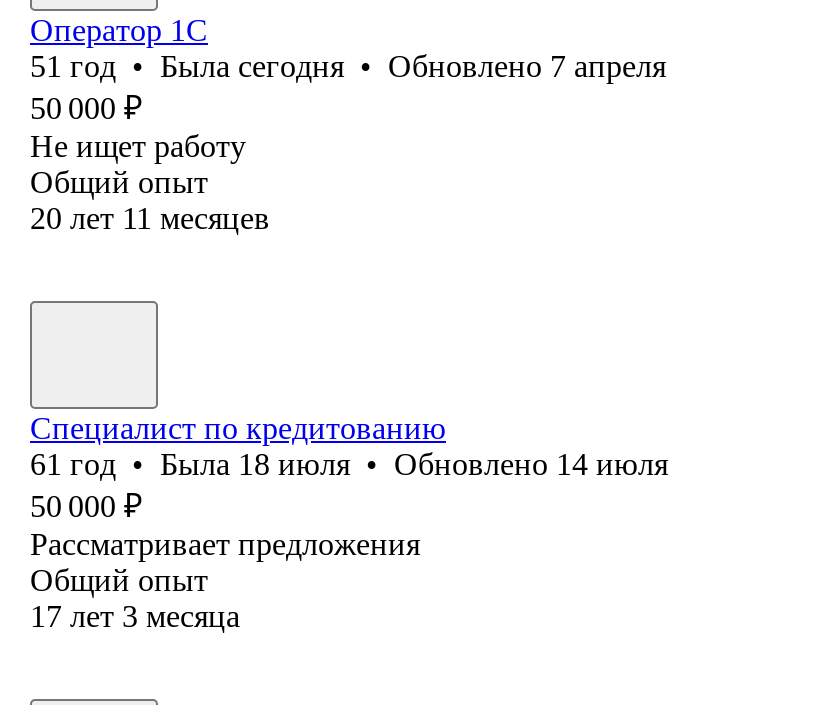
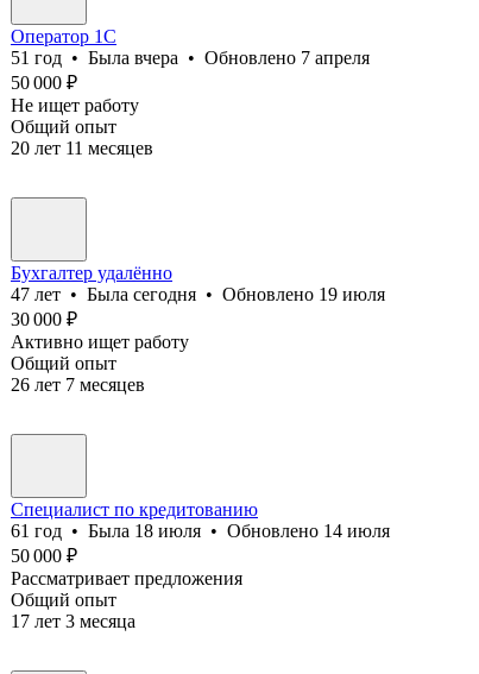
- 51 год • Была сегодня • Обновлено 7 апреля
+ 51 год • Была вчера • Обновлено 7 апреля

+ Бухгалтер удалённо
+ 47 лет • Была сегодня • Обновлено 19 июля
+ 30 000 ₽
+ Активно ищет работу
+ Общий опыт
+ 26 лет 7 месяцев
